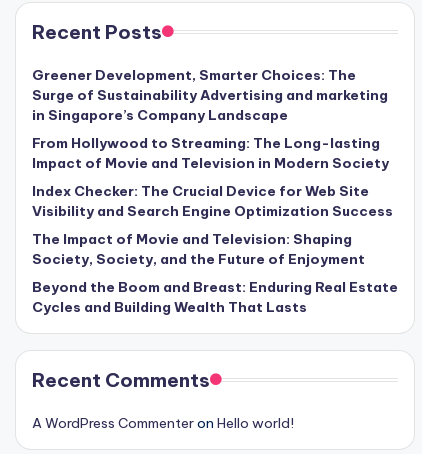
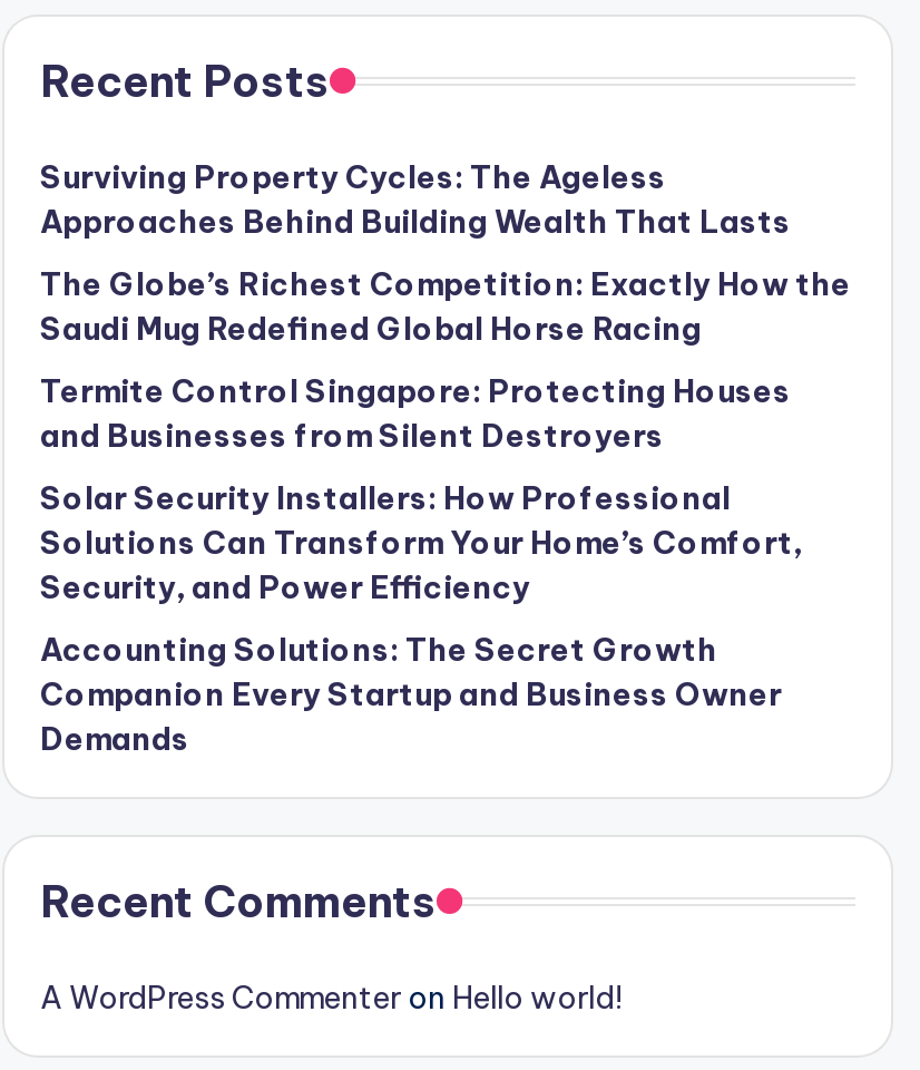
- Greener Development, Smarter Choices: The
- Surge of Sustainability Advertising and marketing
- in Singapore’s Company Landscape
+ Surviving Property Cycles: The Ageless
+ Approaches Behind Building Wealth That Lasts

- From Hollywood to Streaming: The Long-lasting
- Impact of Movie and Television in Modern Society
+ The Globe’s Richest Competition: Exactly How the
+ Saudi Mug Redefined Global Horse Racing

- Index Checker: The Crucial Device for Web Site
- Visibility and Search Engine Optimization Success
+ Termite Control Singapore: Protecting Houses
+ and Businesses from Silent Destroyers

- The Impact of Movie and Television: Shaping
- Society, Society, and the Future of Enjoyment
+ Solar Security Installers: How Professional
+ Solutions Can Transform Your Home’s Comfort,
+ Security, and Power Efficiency

- Beyond the Boom and Breast: Enduring Real Estate
- Cycles and Building Wealth That Lasts
+ Accounting Solutions: The Secret Growth
+ Companion Every Startup and Business Owner
+ Demands
